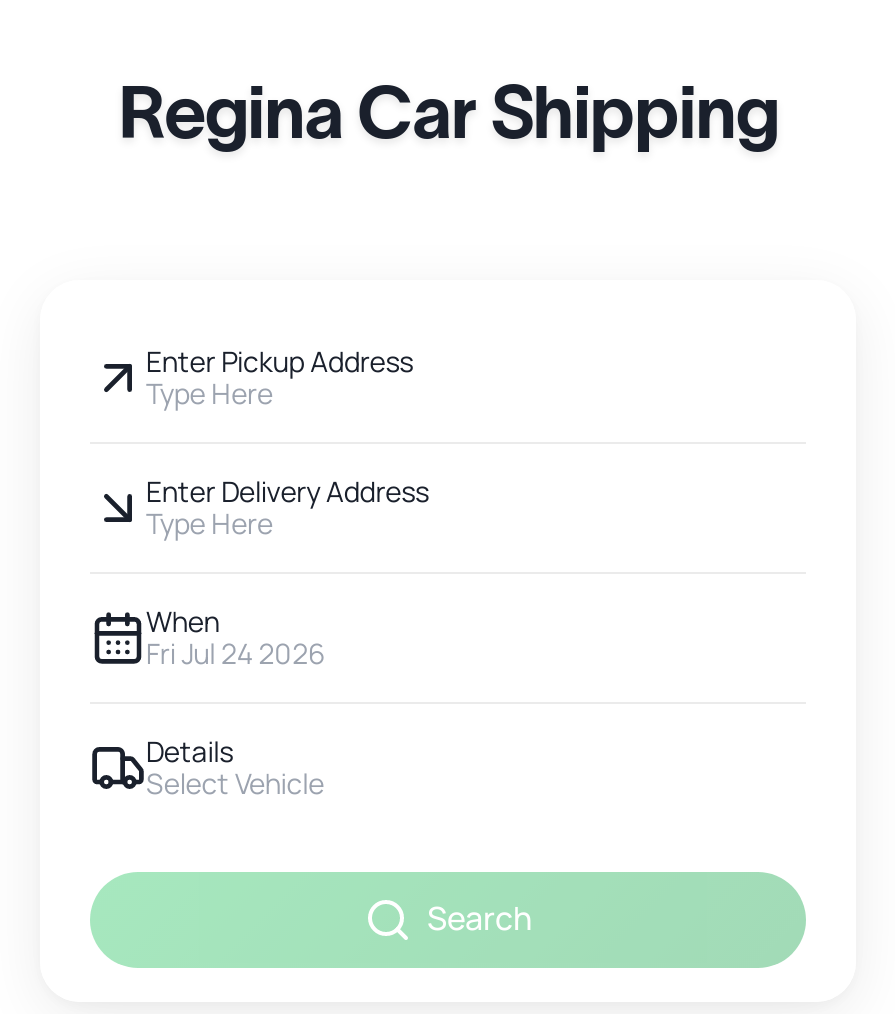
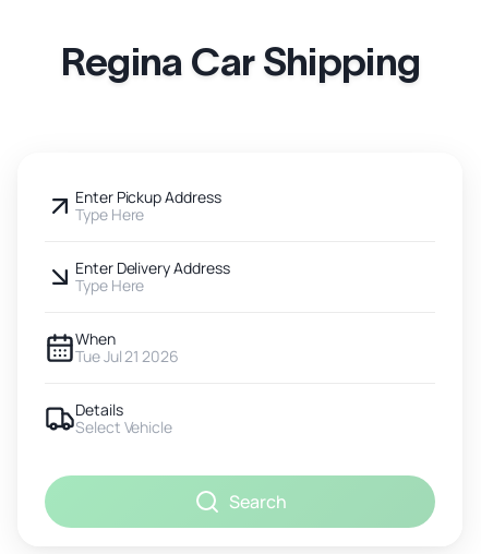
- Fri Jul 24 2026
+ Tue Jul 21 2026
